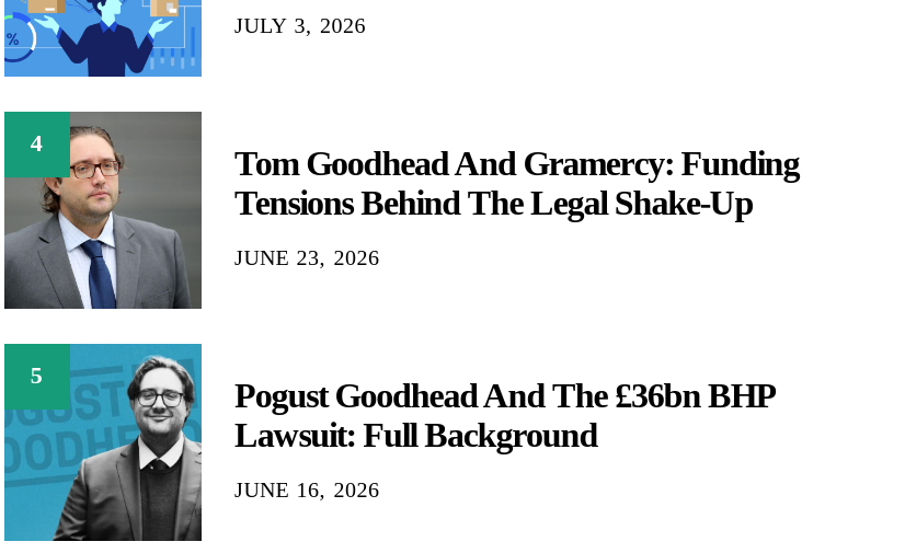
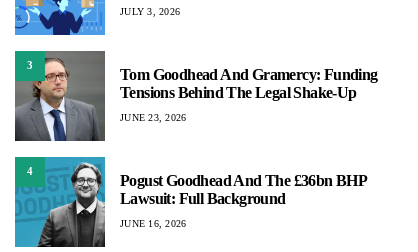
- 4
+ 3

- 5
+ 4
